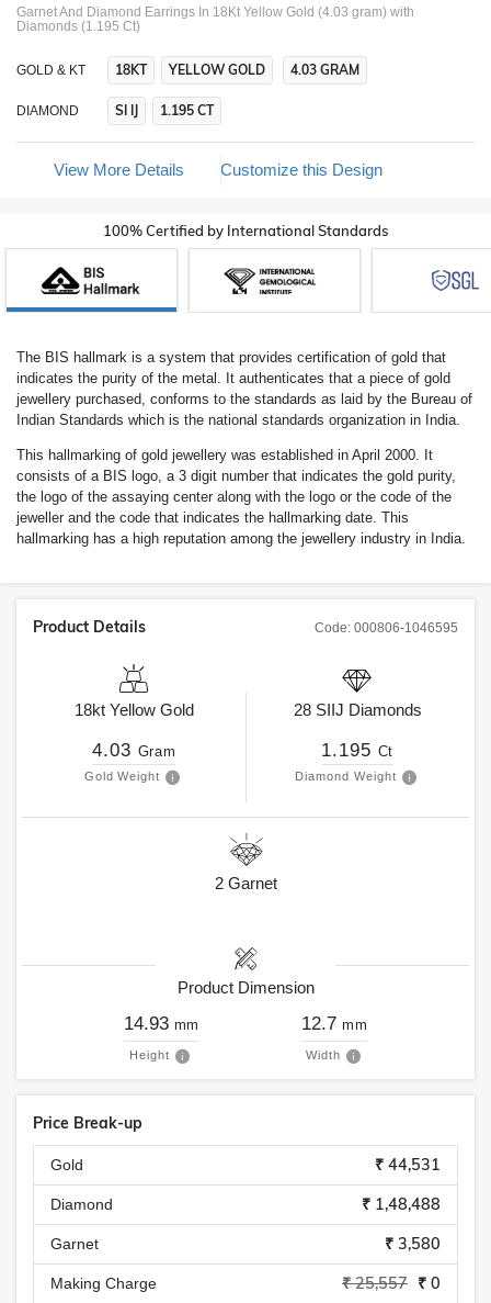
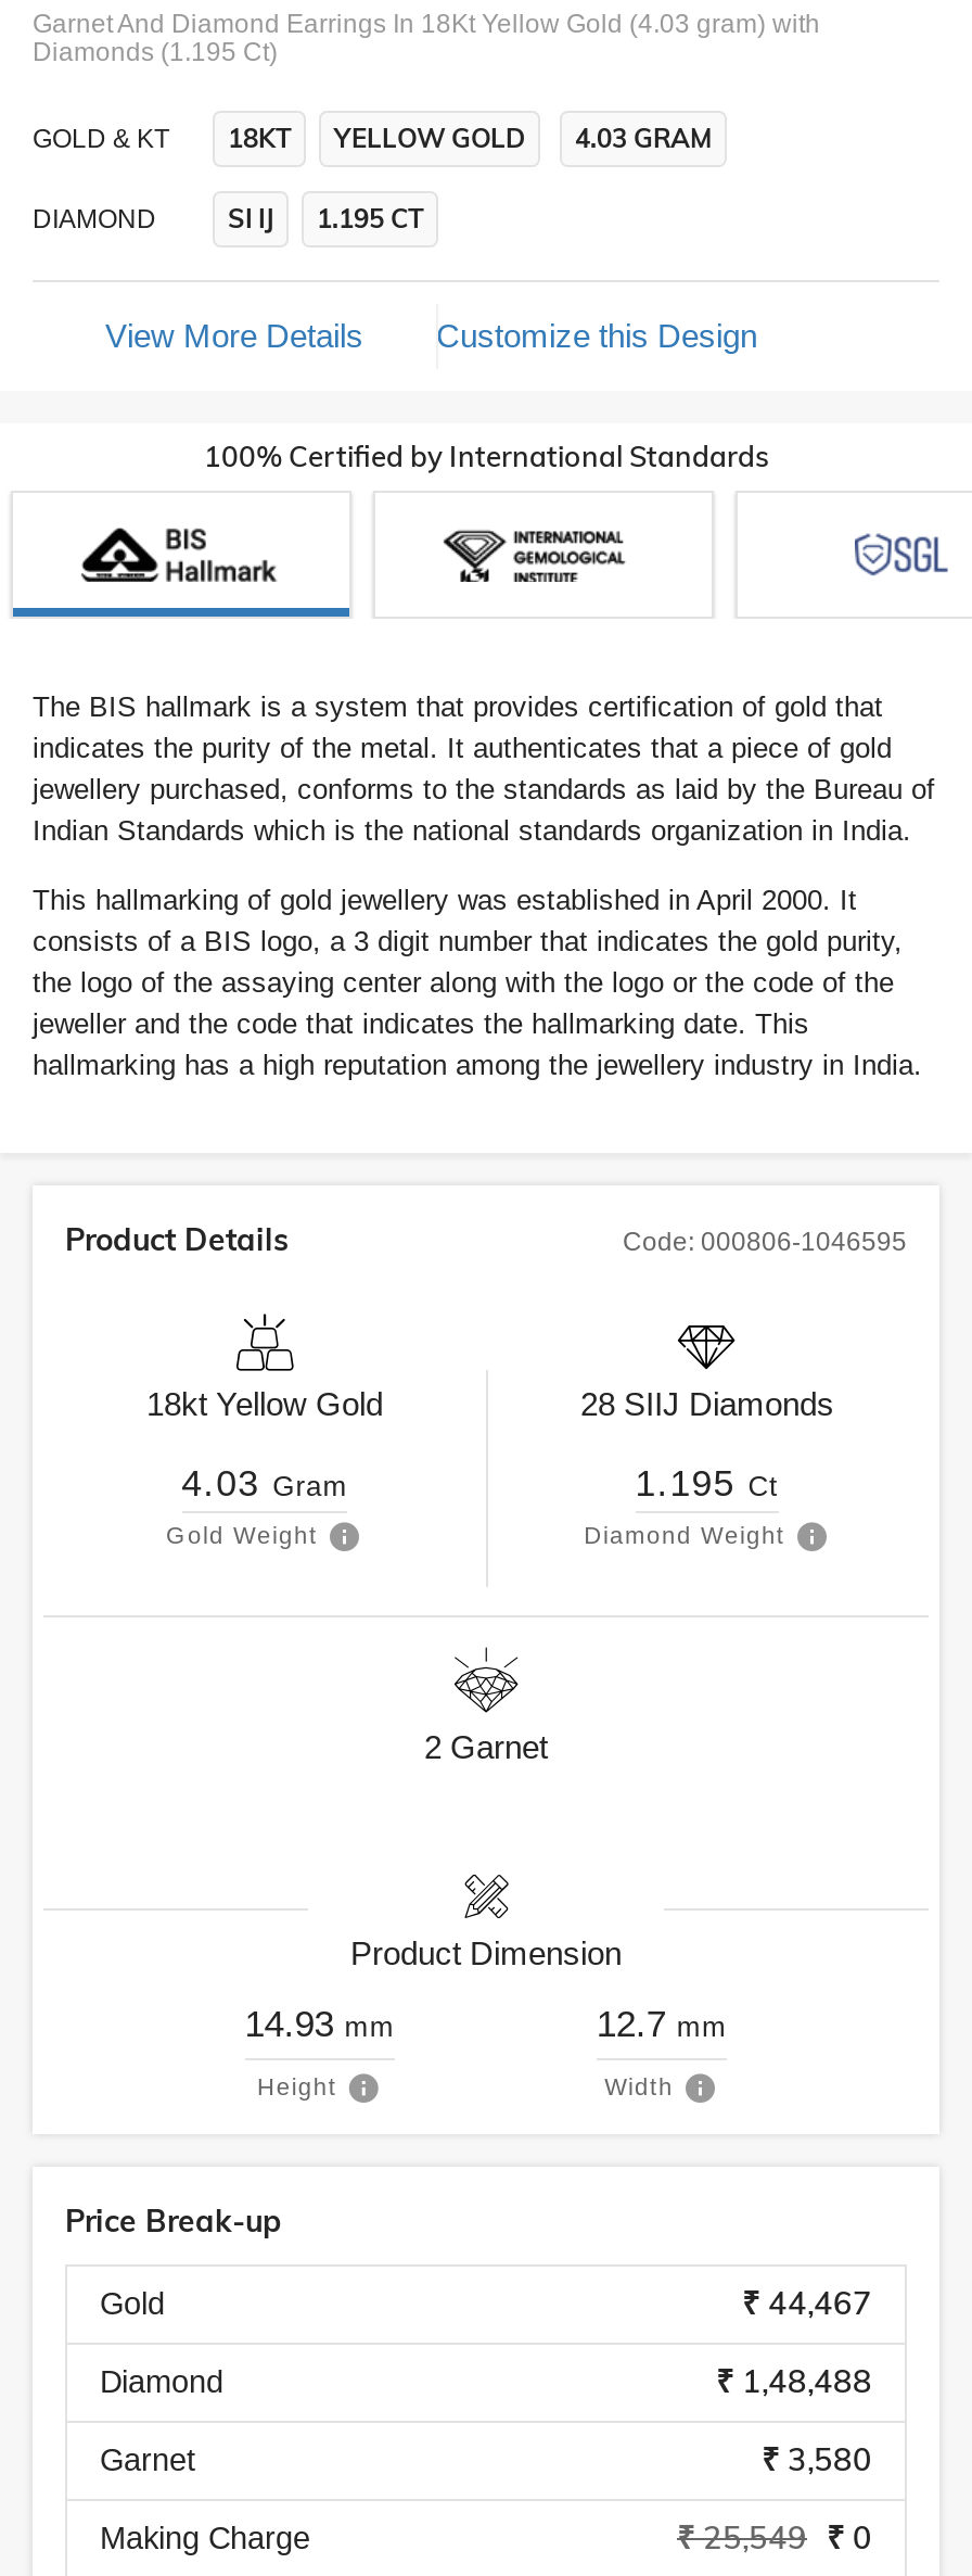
- ₹ 44,531
+ ₹ 44,467

- ₹ 25,557 ₹ 0
+ ₹ 25,549 ₹ 0
